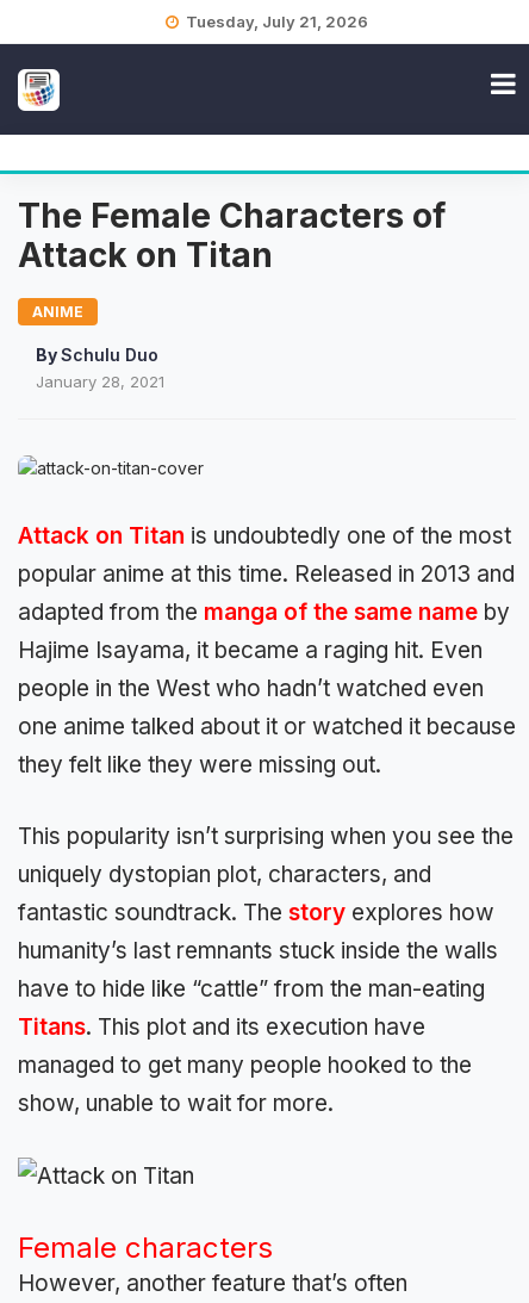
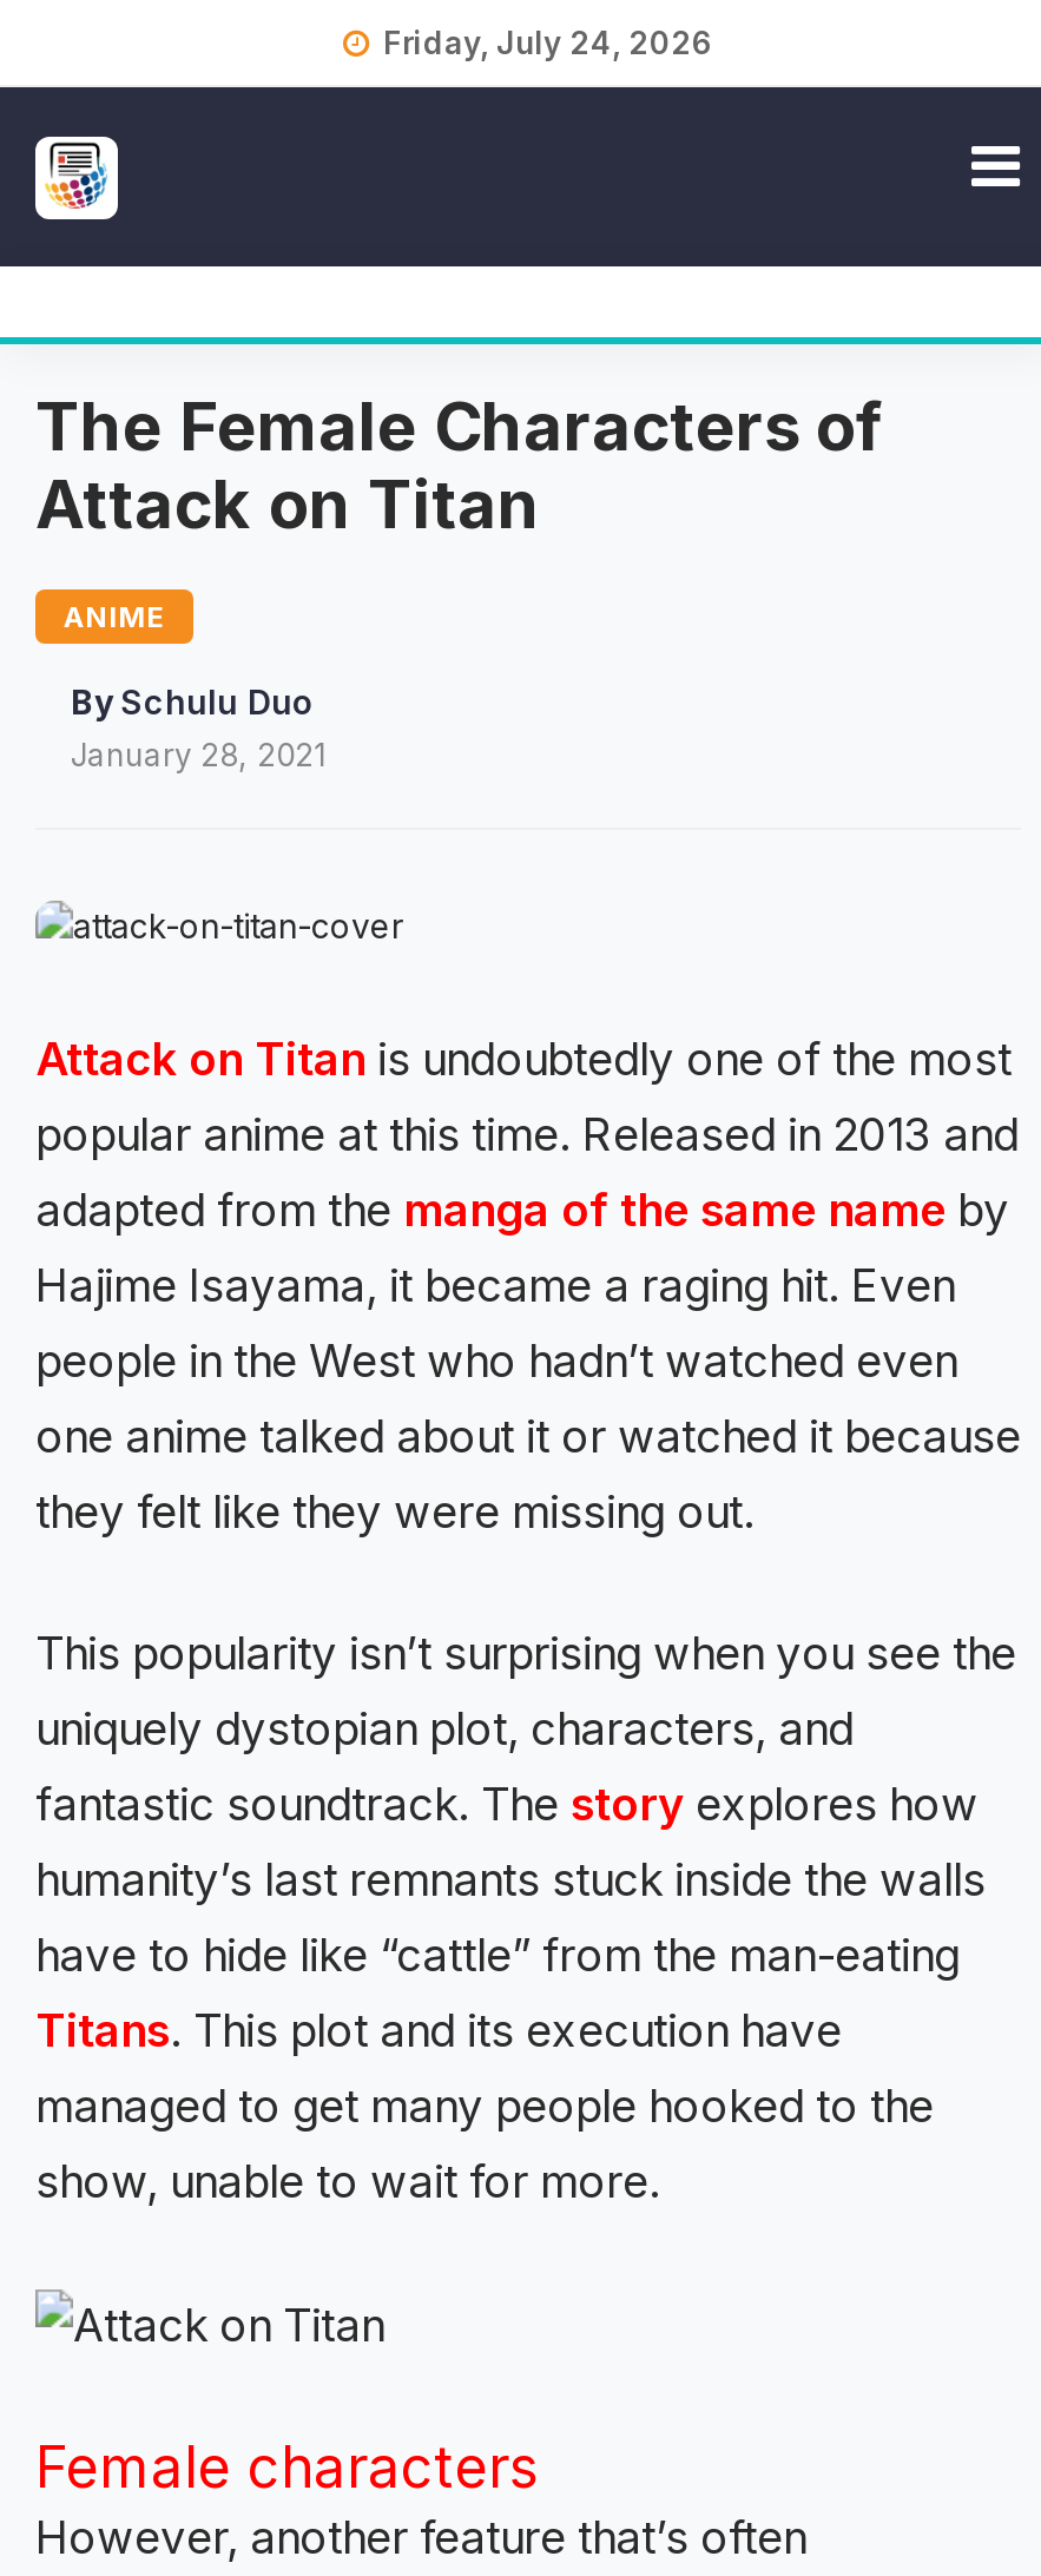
- Tuesday, July 21, 2026
+ Friday, July 24, 2026
